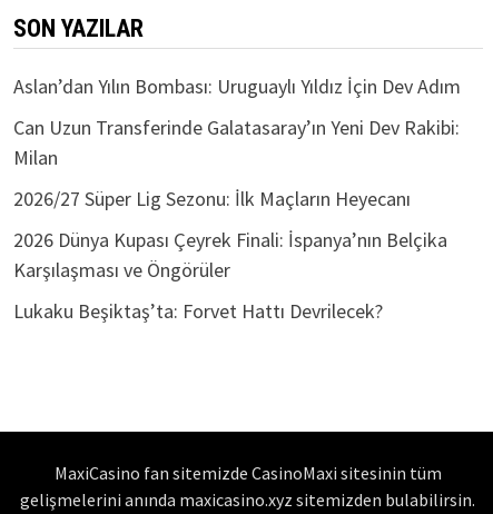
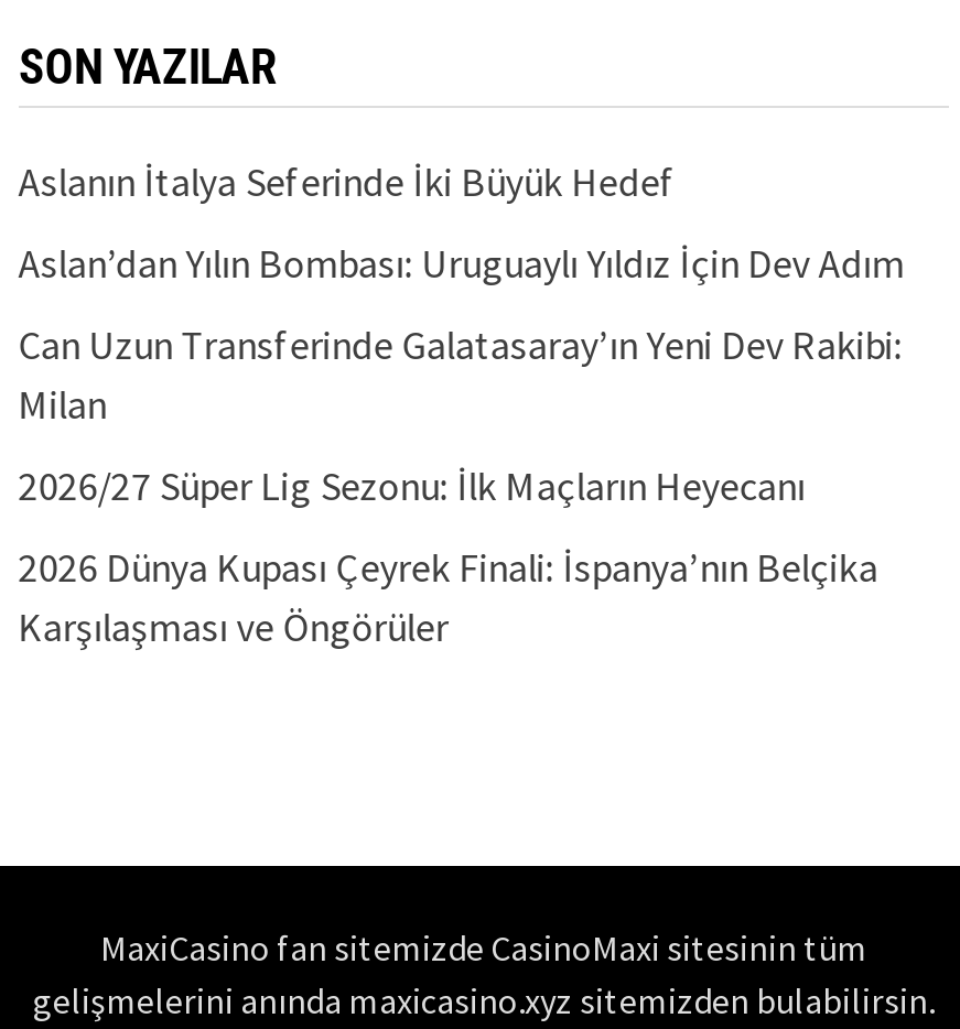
+ Aslanın İtalya Seferinde İki Büyük Hedef

moved down: Aslan’dan Yılın Bombası: Uruguaylı Yıldız İçin Dev Adım | Can Uzun Transferinde Galatasaray’ın Yeni Dev Rakibi: | Milan | 2026/27 Süper Lig Sezonu: İlk Maçların Heyecanı | 2026 Dünya Kupası Çeyrek Finali: İspanya’nın Belçika | Karşılaşması ve Öngörüler

- Lukaku Beşiktaş’ta: Forvet Hattı Devrilecek?
